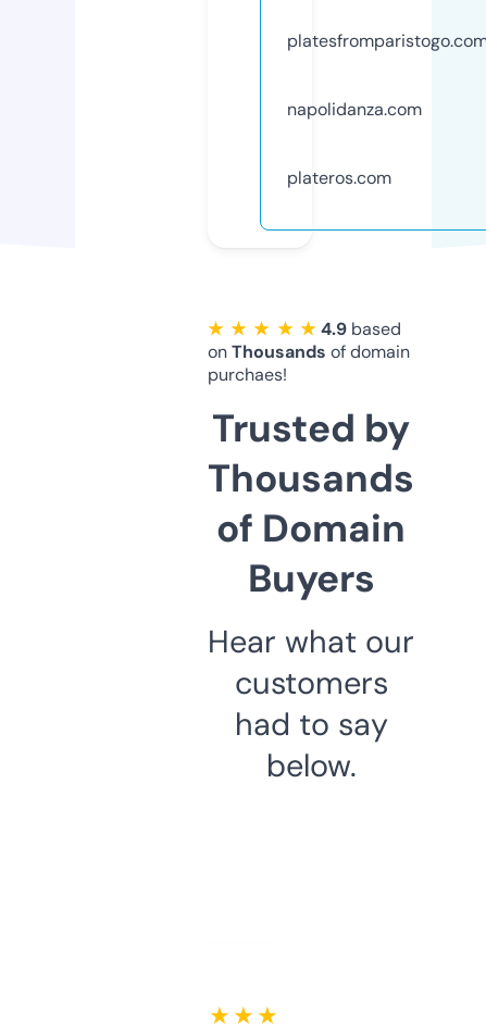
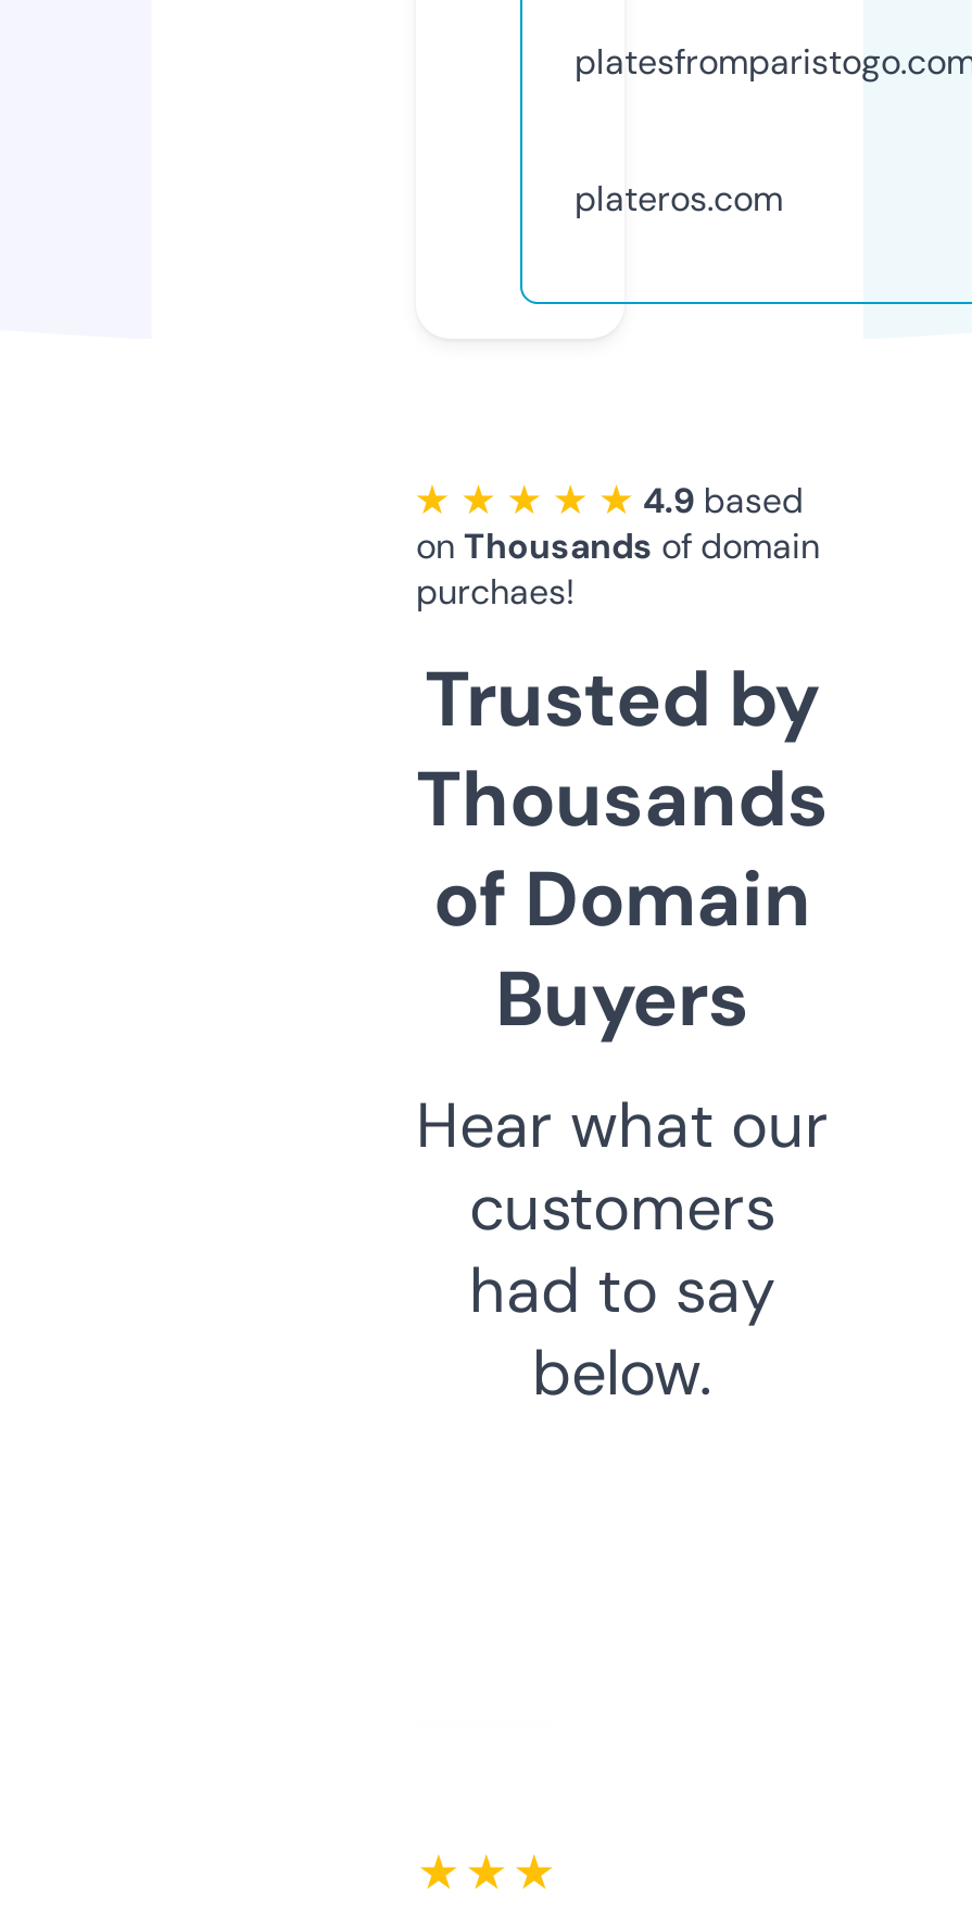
- napolidanza.com
